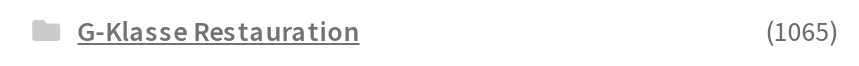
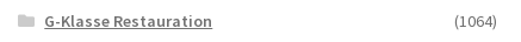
- (1065)
+ (1064)
